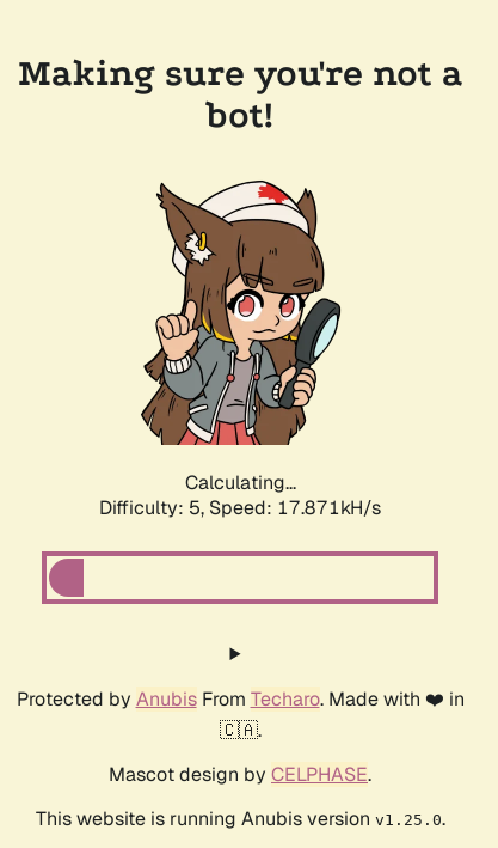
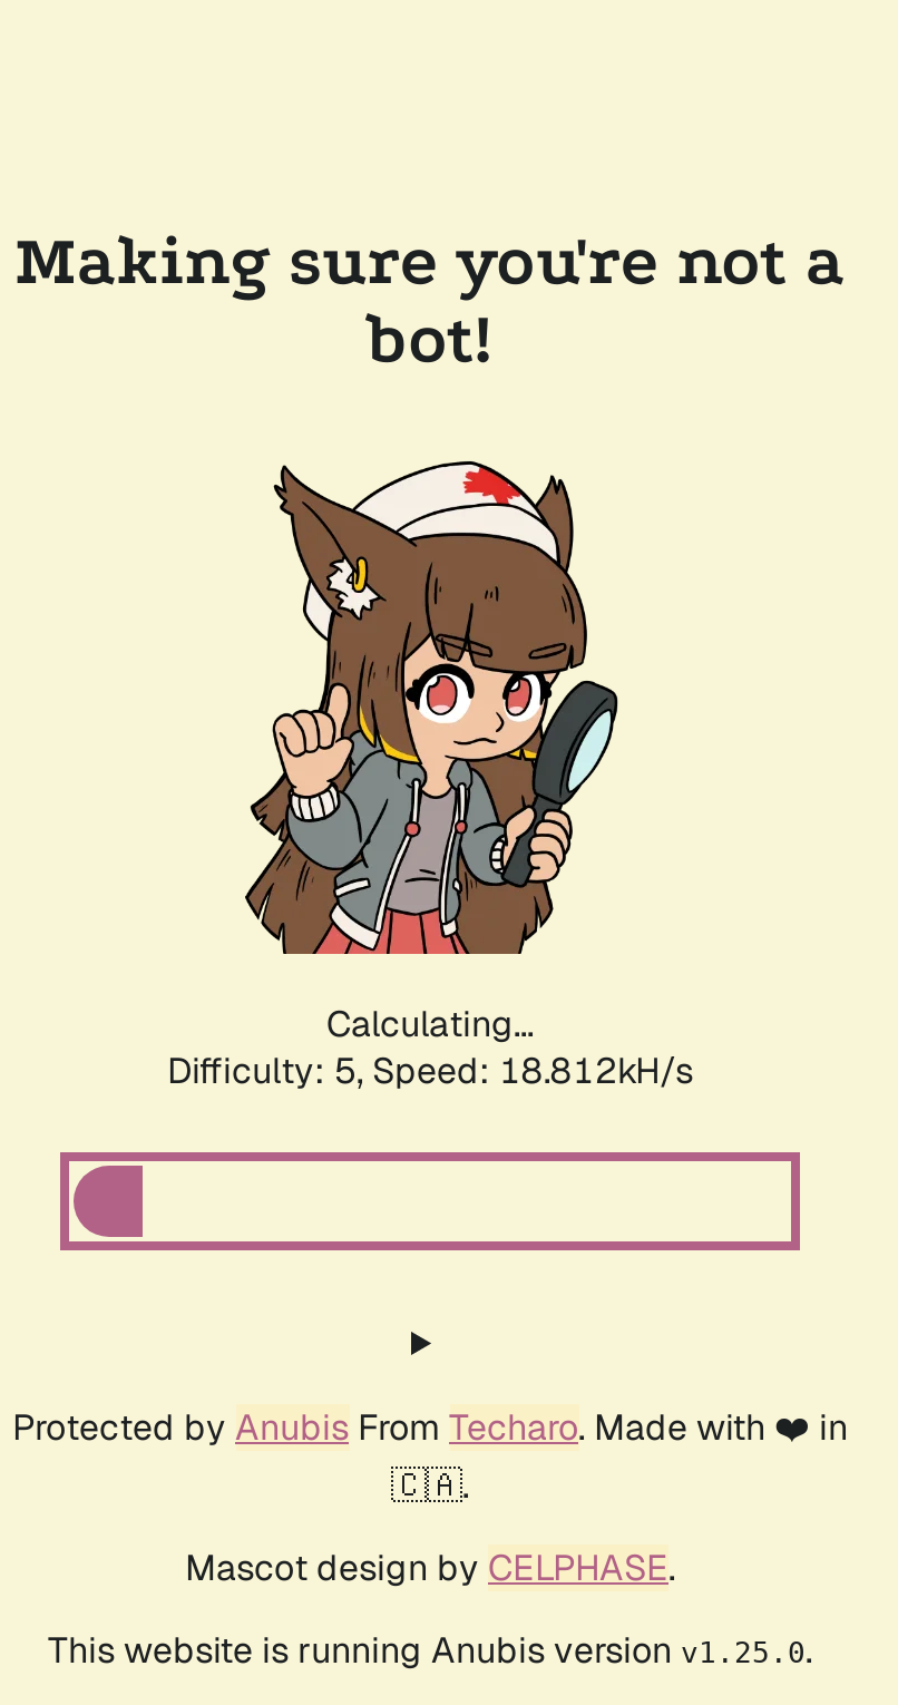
- Difficulty: 5, Speed: 17.871kH/s
+ Difficulty: 5, Speed: 18.812kH/s
